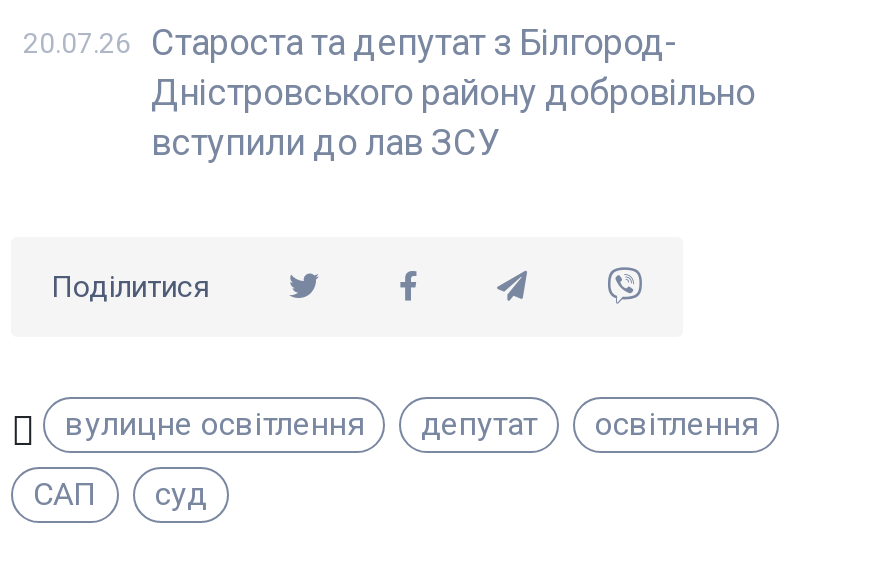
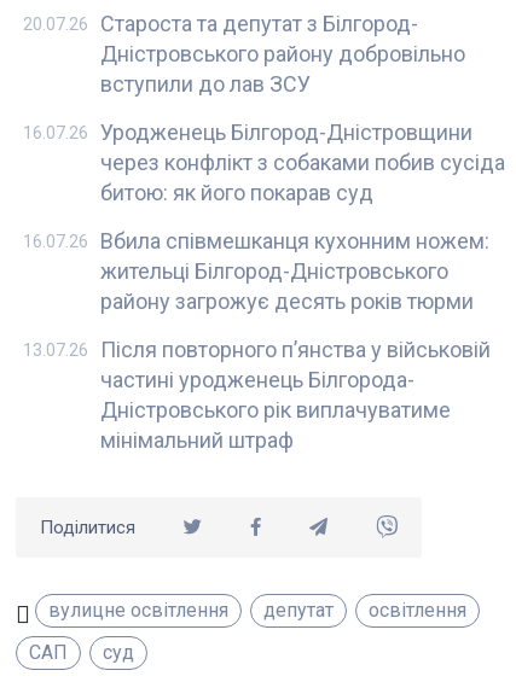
+ 16.07.26

+ 16.07.26

+ 13.07.26

+ Уродженець Білгород-Дністровщини
+ через конфлікт з собаками побив сусіда
+ битою: як його покарав суд

+ Вбила співмешканця кухонним ножем:
+ жительці Білгород-Дністровського
+ району загрожує десять років тюрми

+ Після повторного п’янства у військовій
+ частині уродженець Білгорода-
+ Дністровського рік виплачуватиме
+ мінімальний штраф
